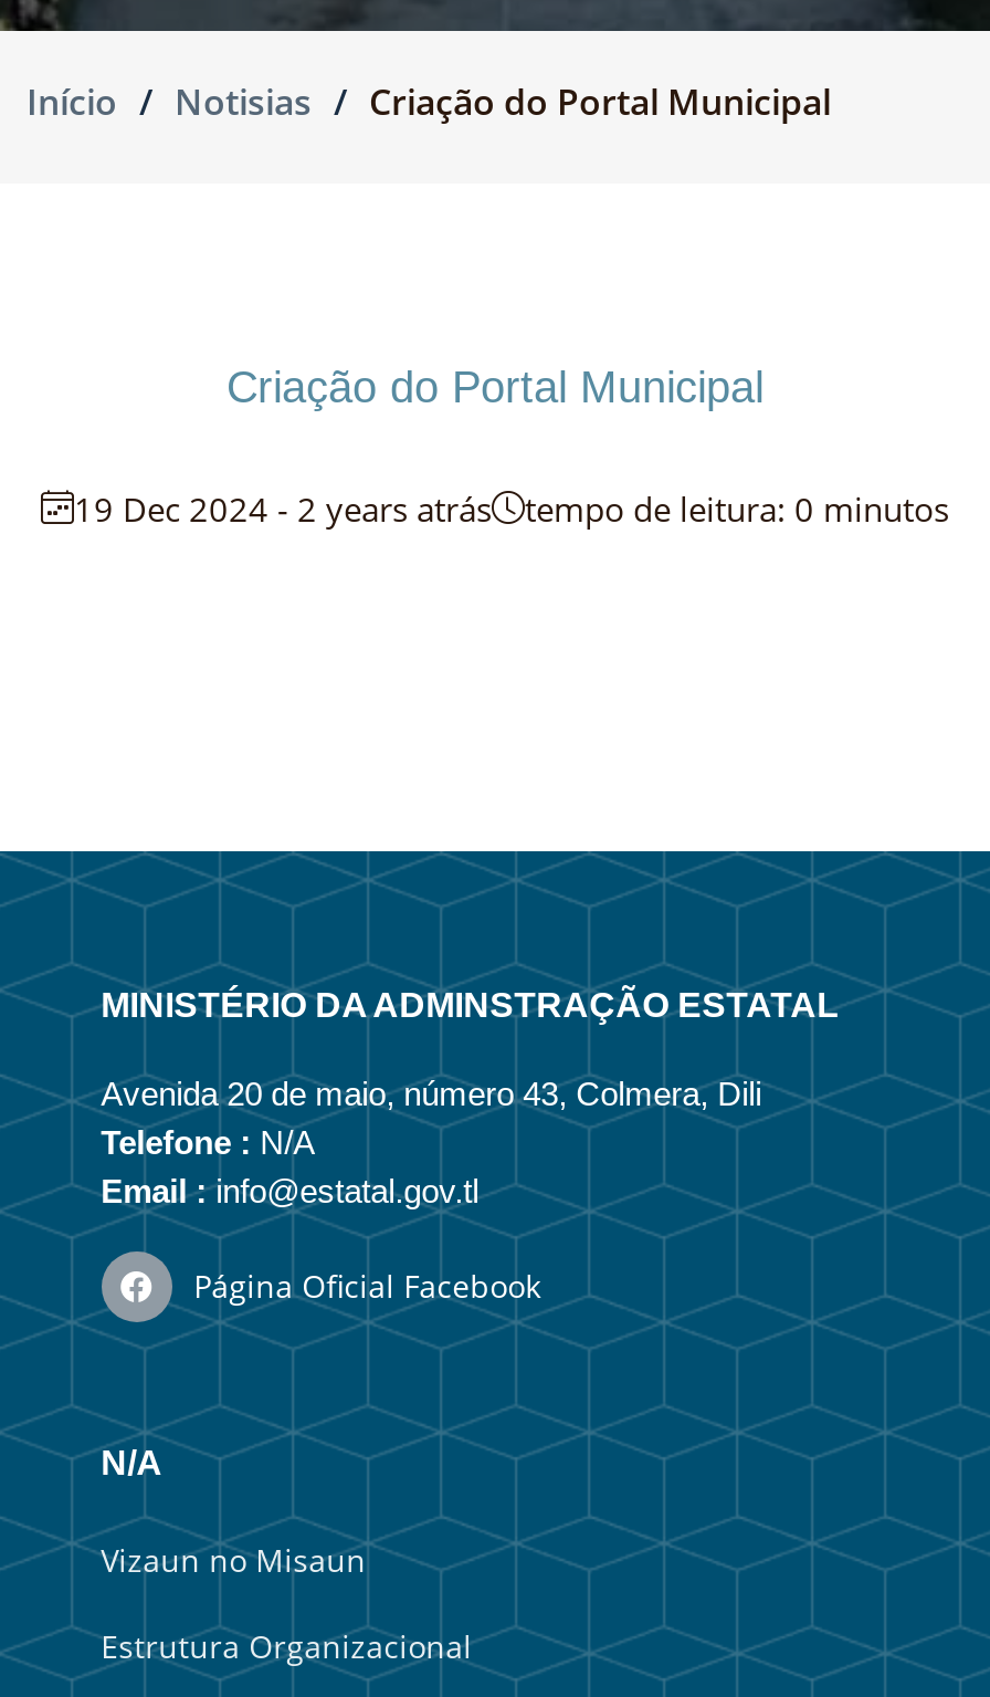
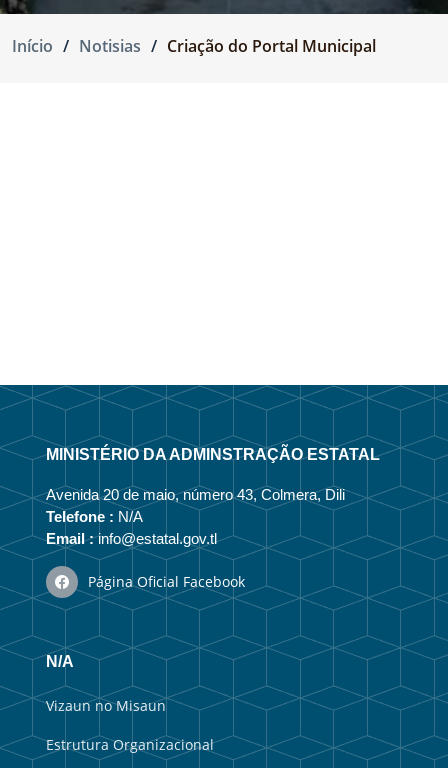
- Criação do Portal Municipal
- 19 Dec 2024 - 2 years atrás
- tempo de leitura: 0 minutos
